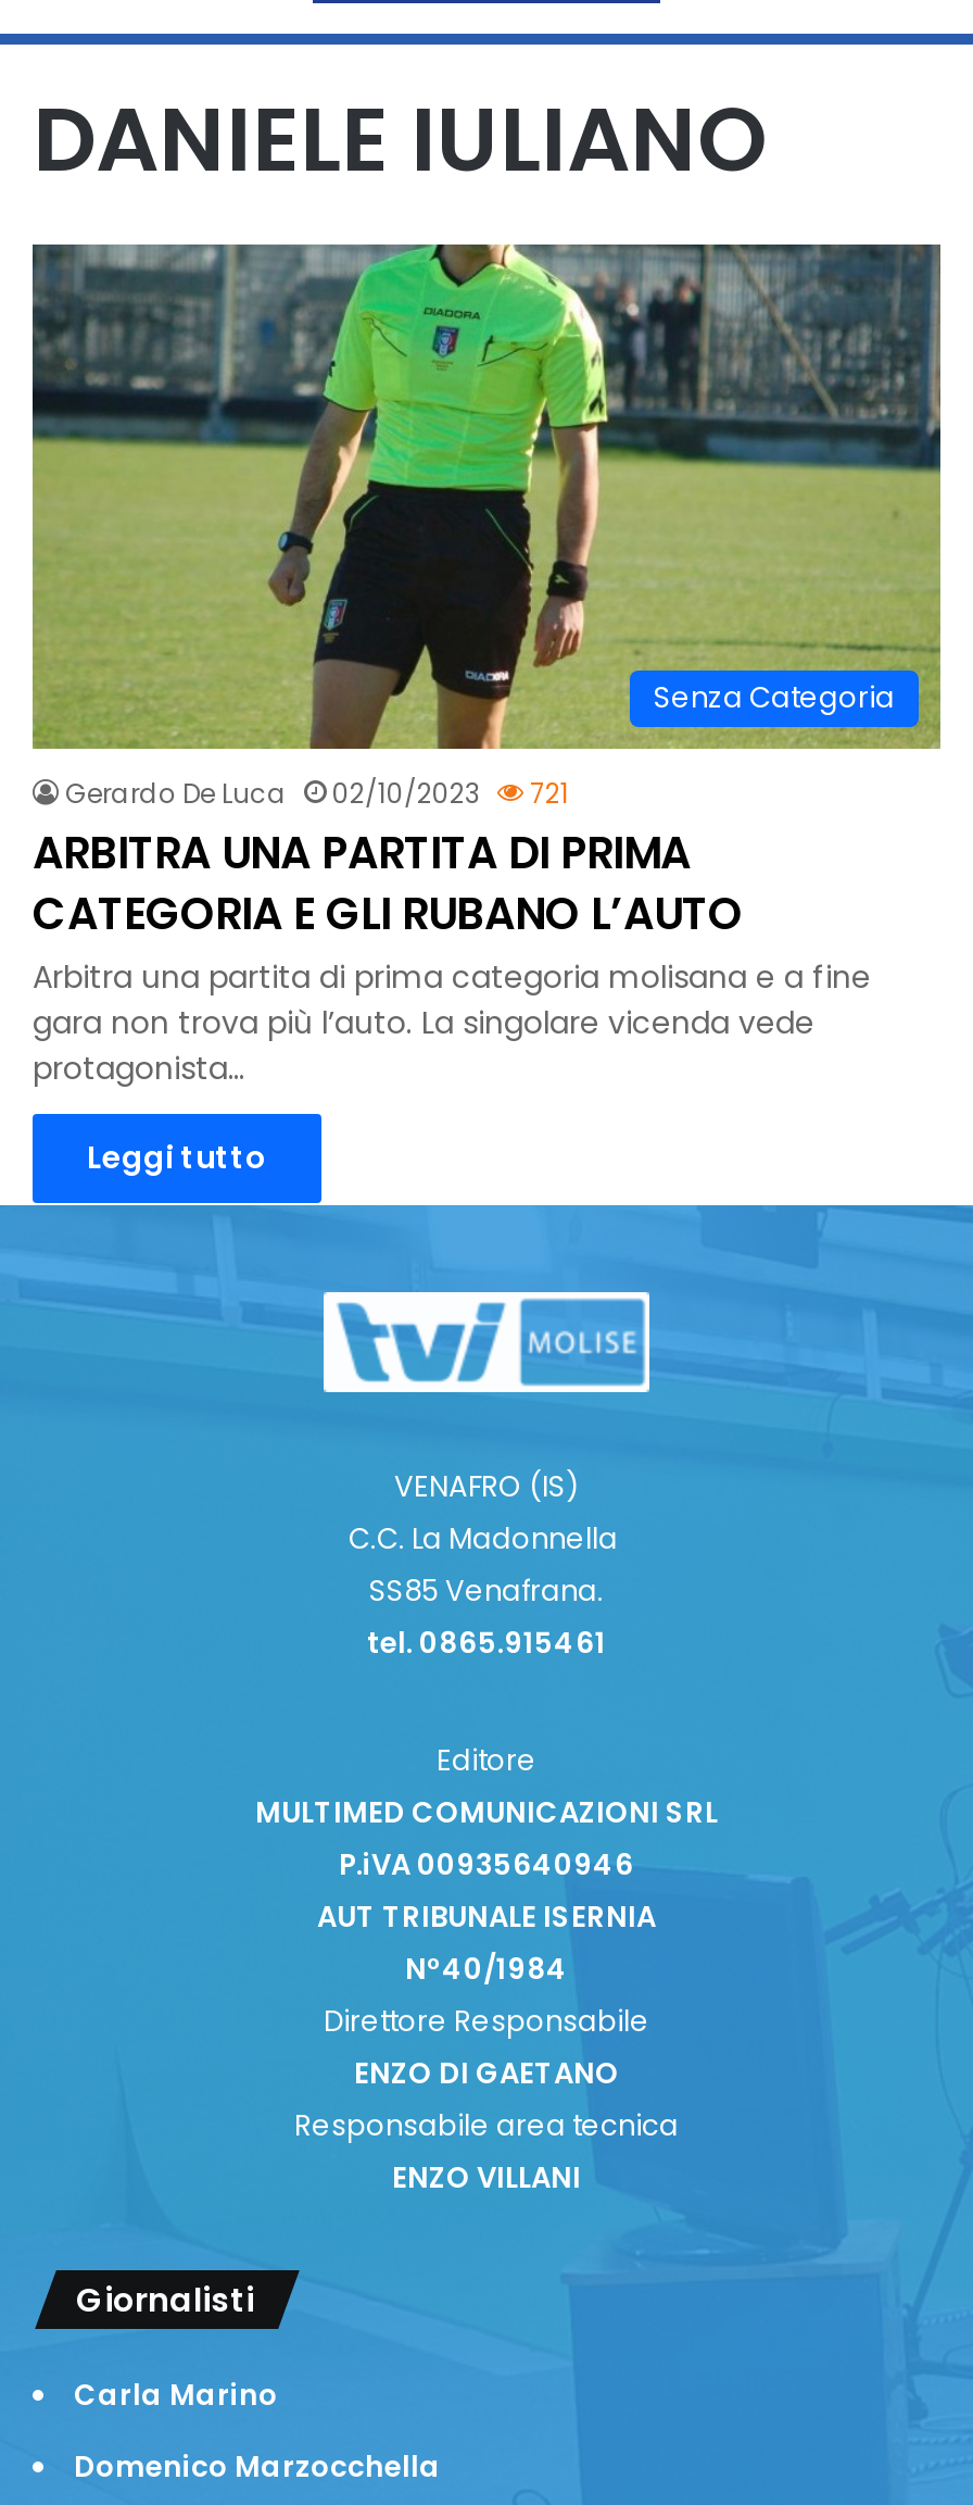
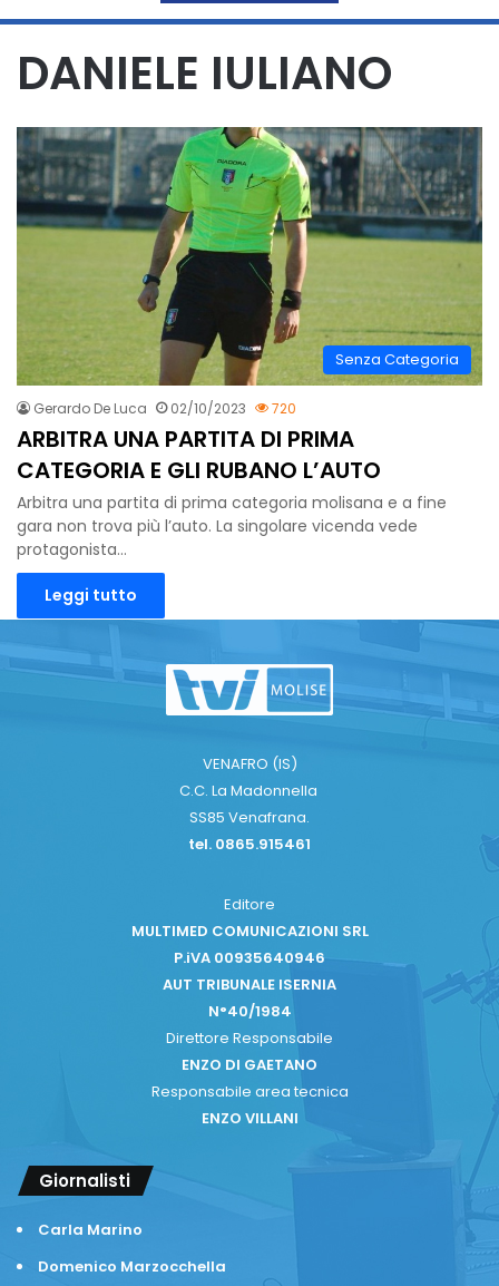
- Gerardo De Luca 02/10/2023 721
+ Gerardo De Luca 02/10/2023 720
